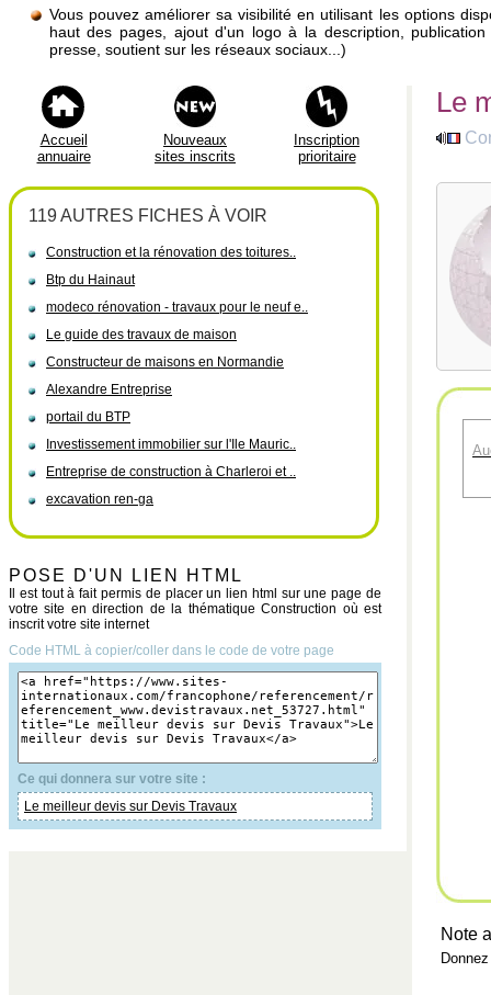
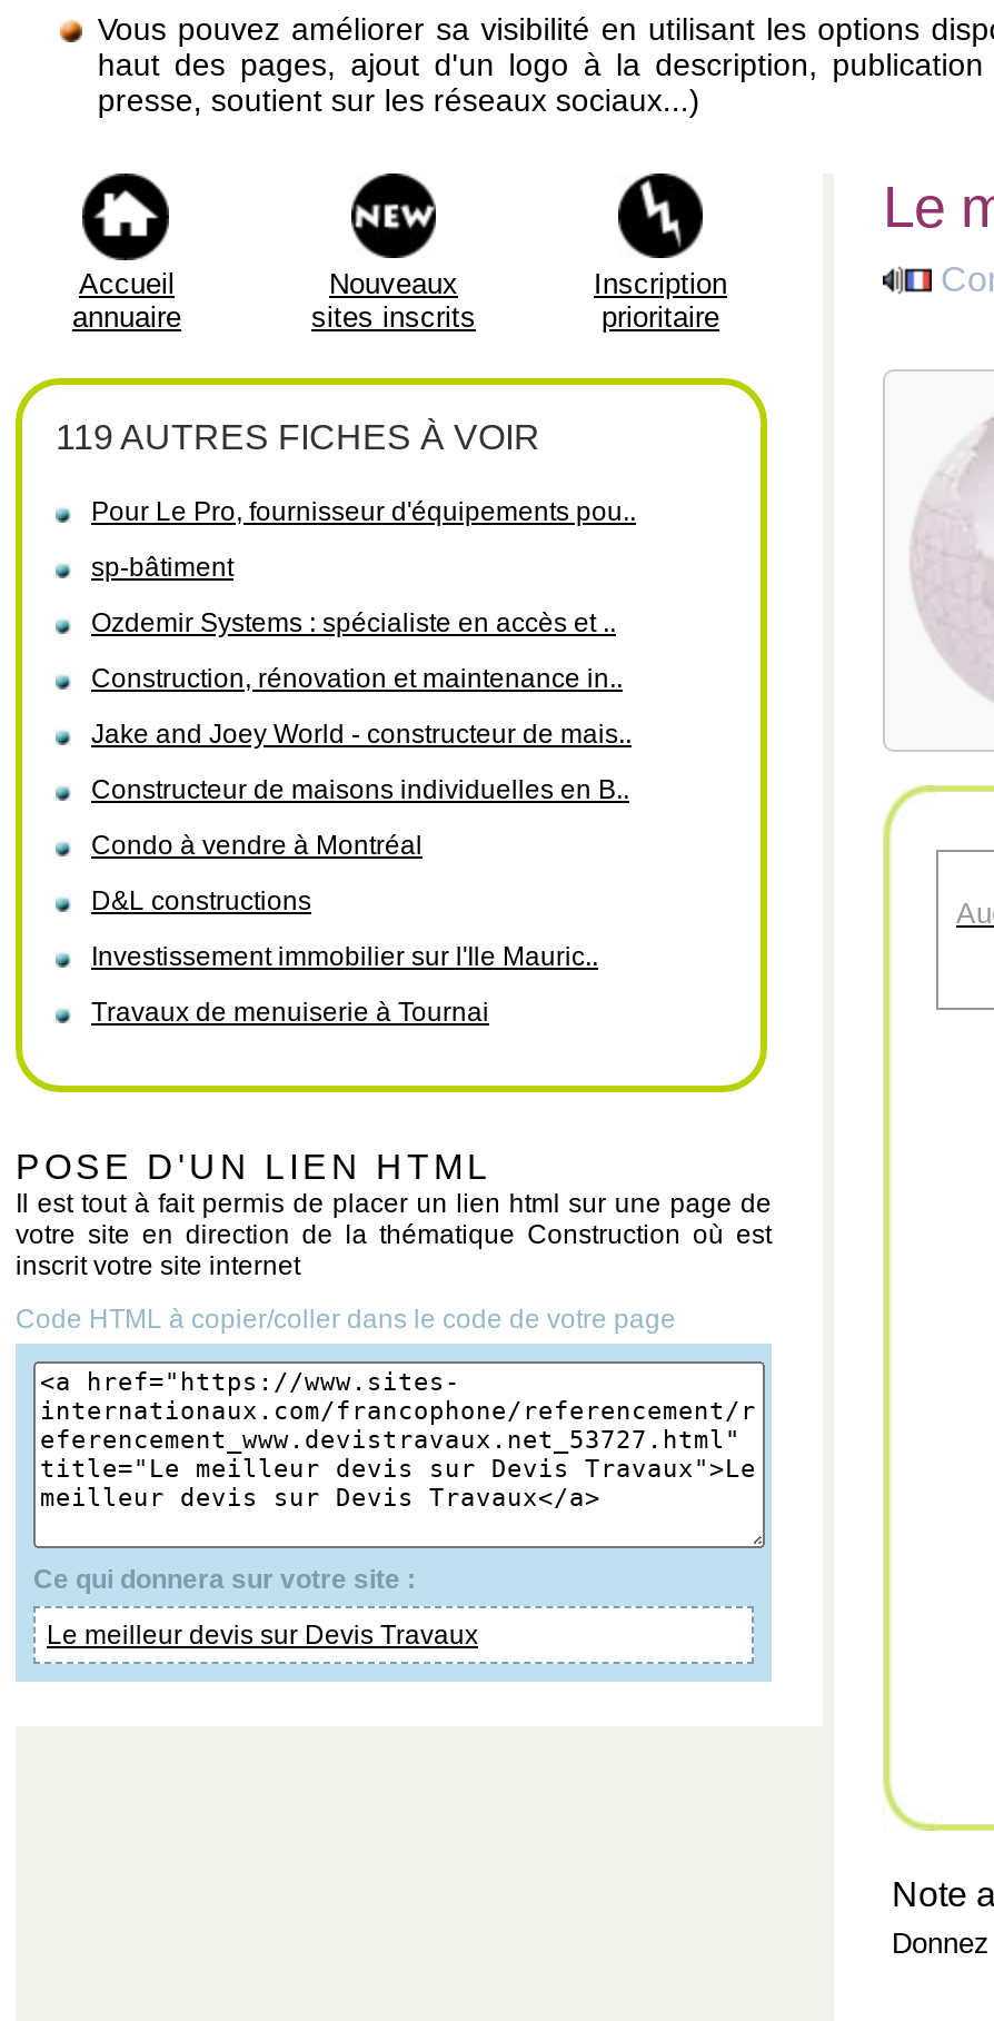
- Construction et la rénovation des toitures..
- Btp du Hainaut
- modeco rénovation - travaux pour le neuf e..
- Le guide des travaux de maison
- Constructeur de maisons en Normandie
- Alexandre Entreprise
- portail du BTP
+ Pour Le Pro, fournisseur d'équipements pou..
+ sp-bâtiment
+ Ozdemir Systems : spécialiste en accès et ..
+ Construction, rénovation et maintenance in..
+ Jake and Joey World - constructeur de mais..
+ Constructeur de maisons individuelles en B..
+ Condo à vendre à Montréal
+ D&L constructions

moved down: Investissement immobilier sur l'Ile Mauric..

- Entreprise de construction à Charleroi et ..
- excavation ren-ga
+ Travaux de menuiserie à Tournai
